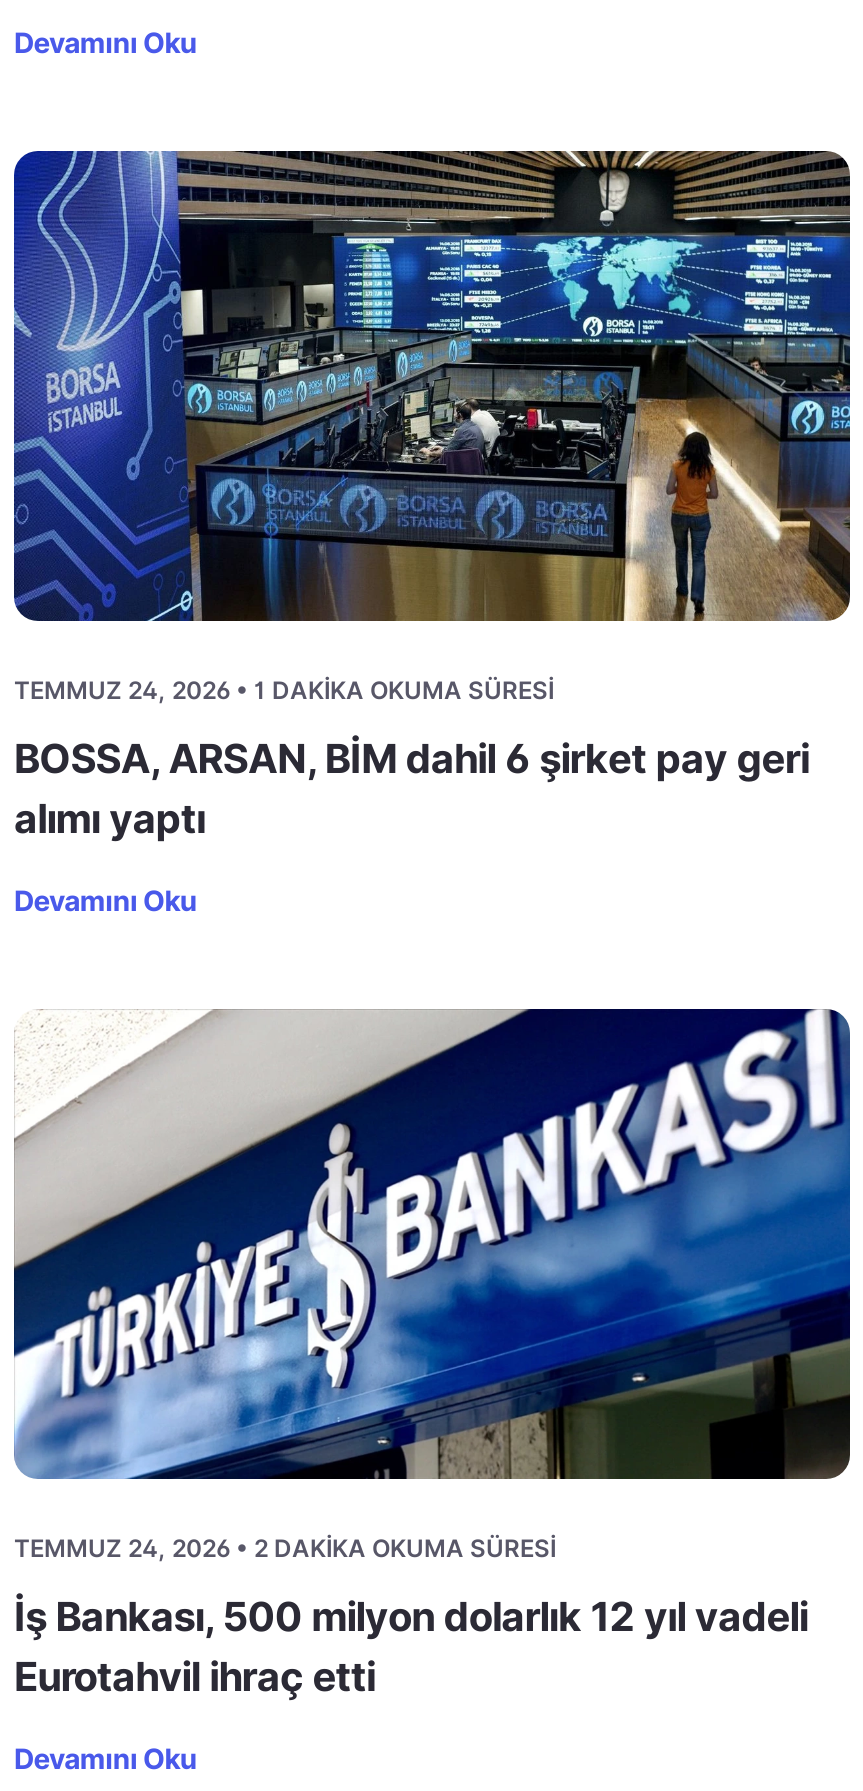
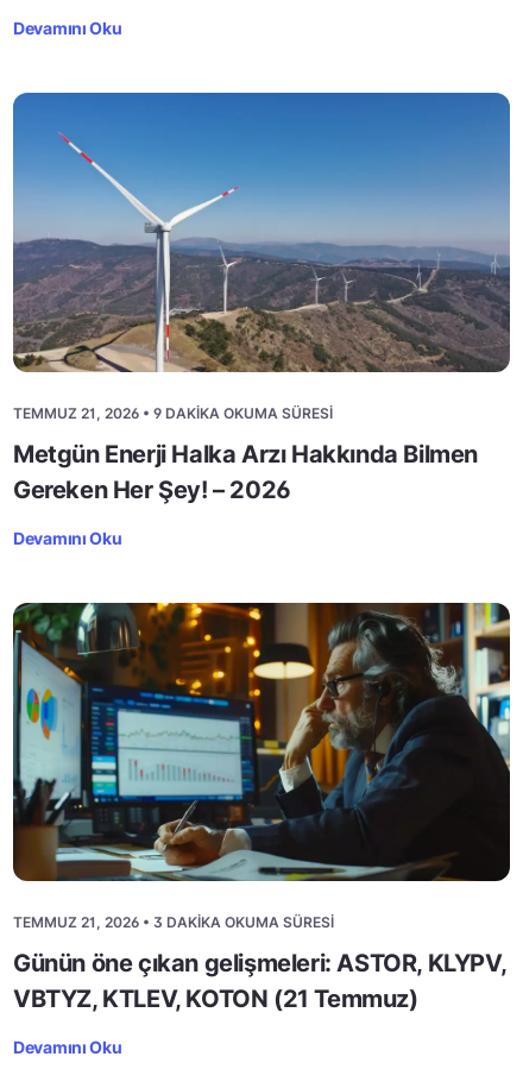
- [image]
- TEMMUZ 24, 2026 • 1 DAKIKA OKUMA SÜRESI
+ [image]
+ TEMMUZ 21, 2026 • 9 DAKIKA OKUMA SÜRESI

- BOSSA, ARSAN, BİM dahil 6 şirket pay geri
- alımı yaptı
+ Metgün Enerji Halka Arzı Hakkında Bilmen
+ Gereken Her Şey! – 2026

- [image]
- TEMMUZ 24, 2026 • 2 DAKIKA OKUMA SÜRESI
+ [image]
+ TEMMUZ 21, 2026 • 3 DAKIKA OKUMA SÜRESI

- İş Bankası, 500 milyon dolarlık 12 yıl vadeli
- Eurotahvil ihraç etti
+ Günün öne çıkan gelişmeleri: ASTOR, KLYPV,
+ VBTYZ, KTLEV, KOTON (21 Temmuz)
